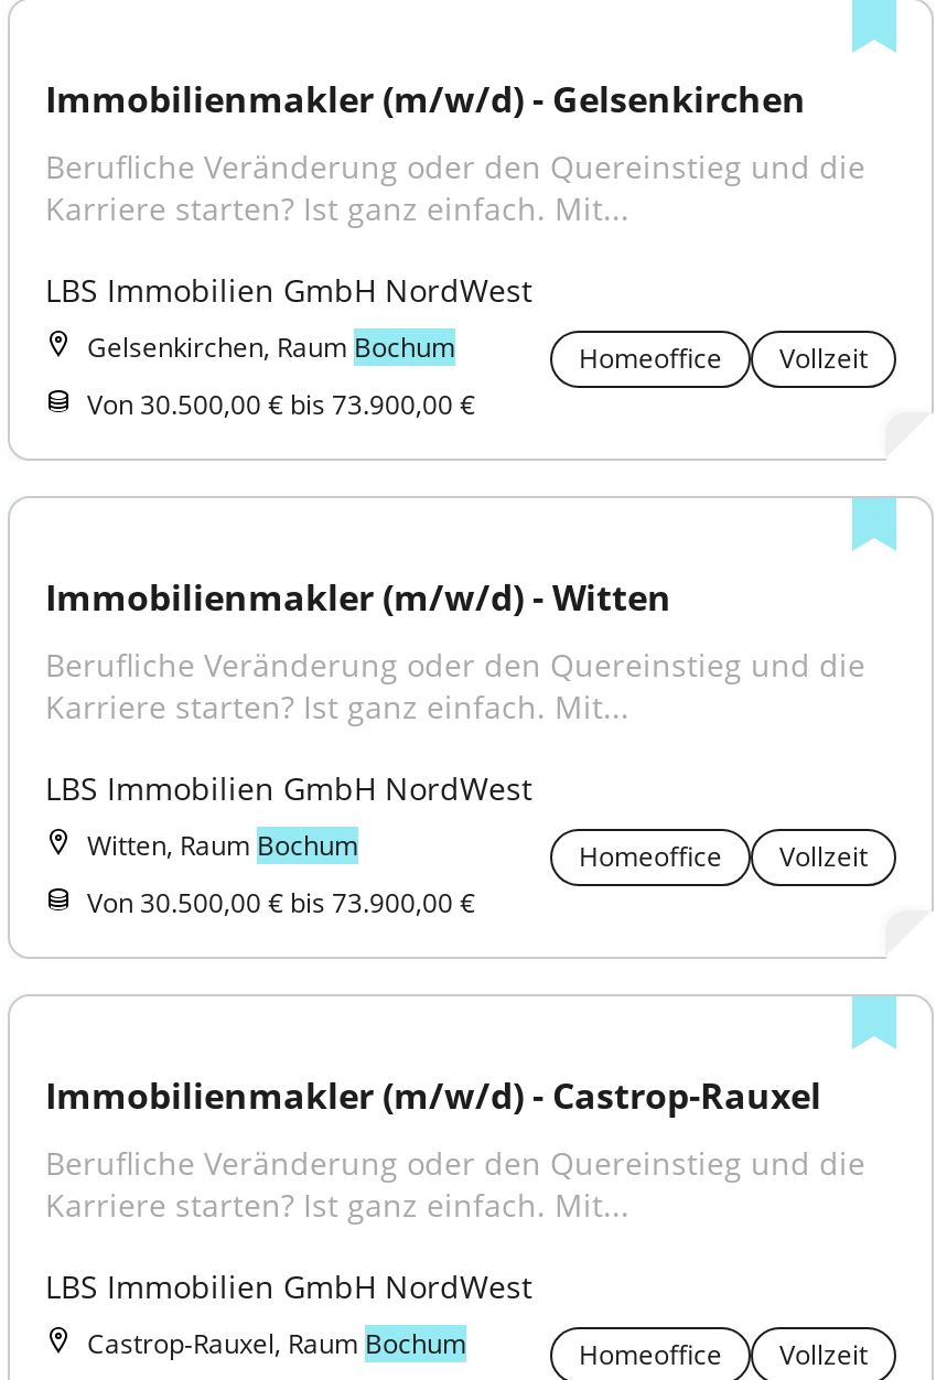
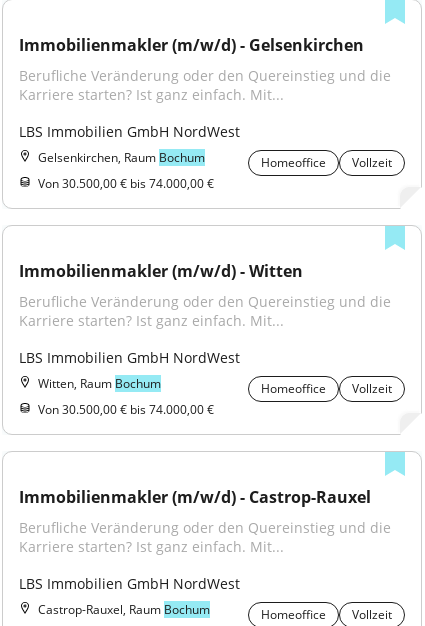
- Von 30.500,00 € bis 73.900,00 €
+ Von 30.500,00 € bis 74.000,00 €

- Von 30.500,00 € bis 73.900,00 €
+ Von 30.500,00 € bis 74.000,00 €
